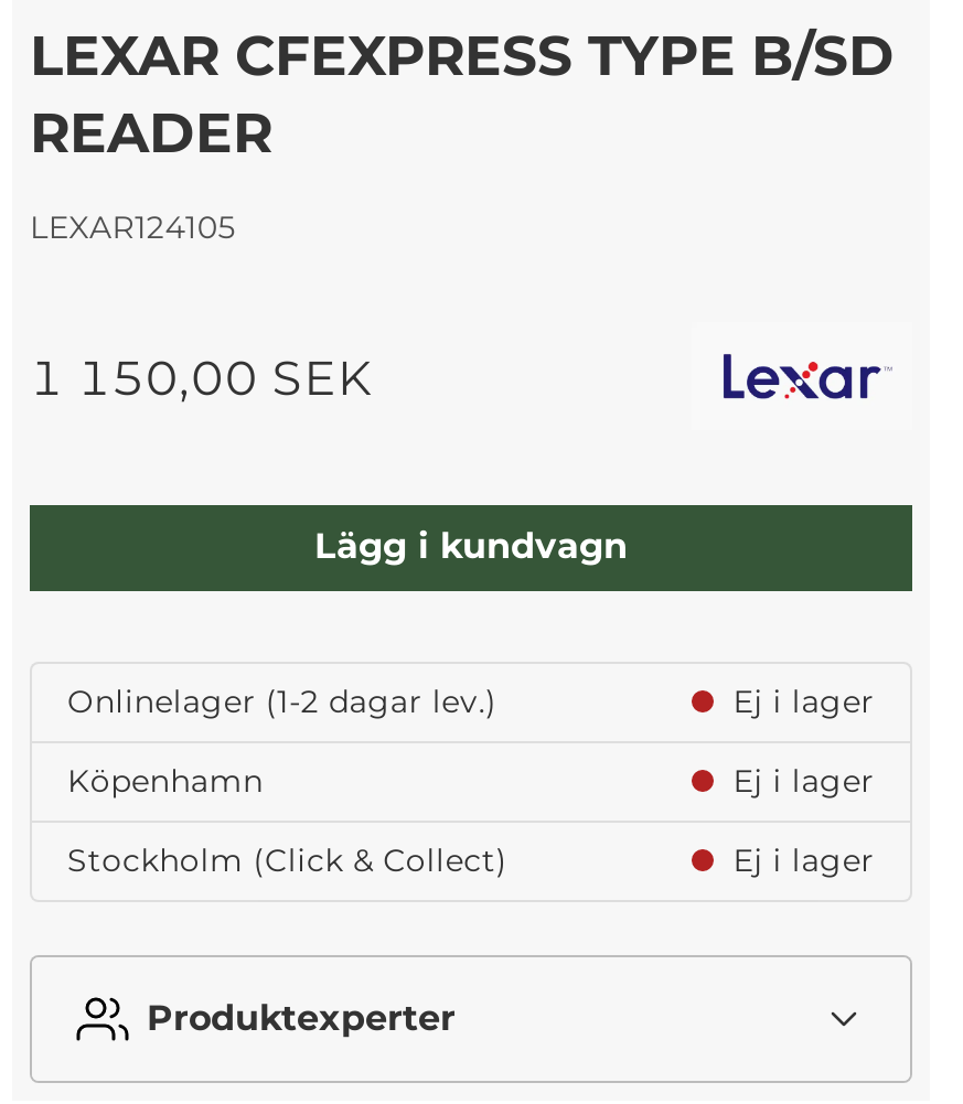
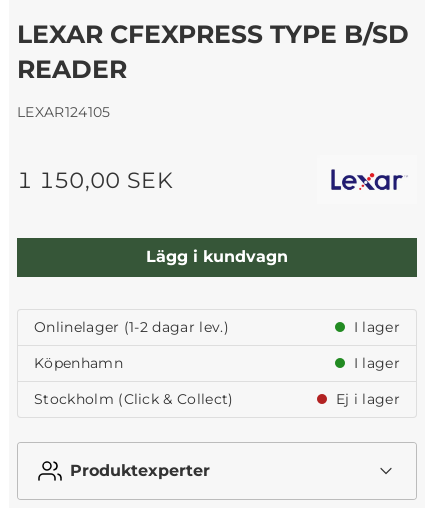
- Ej i lager
+ I lager

- Ej i lager
+ I lager
